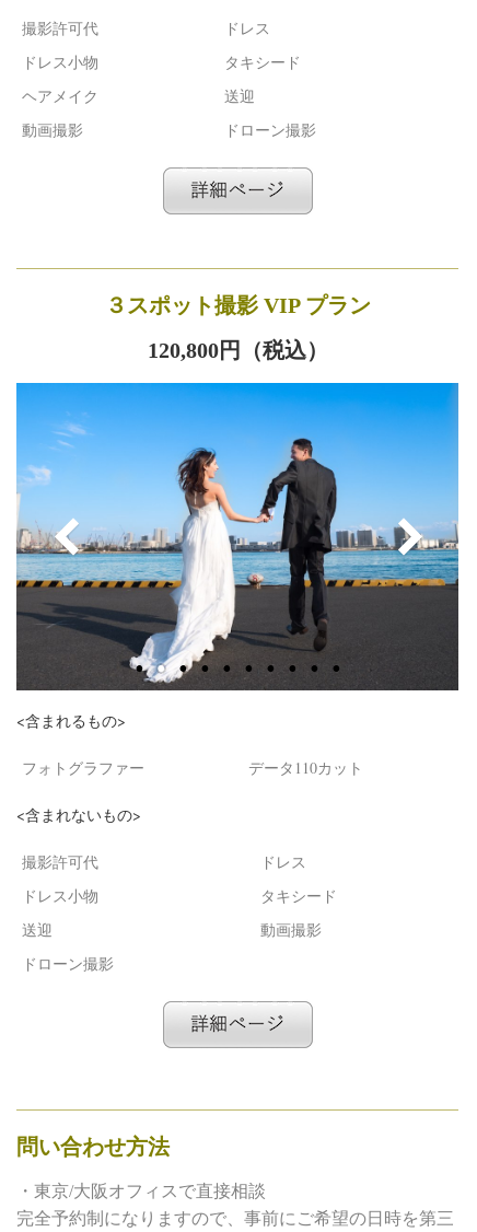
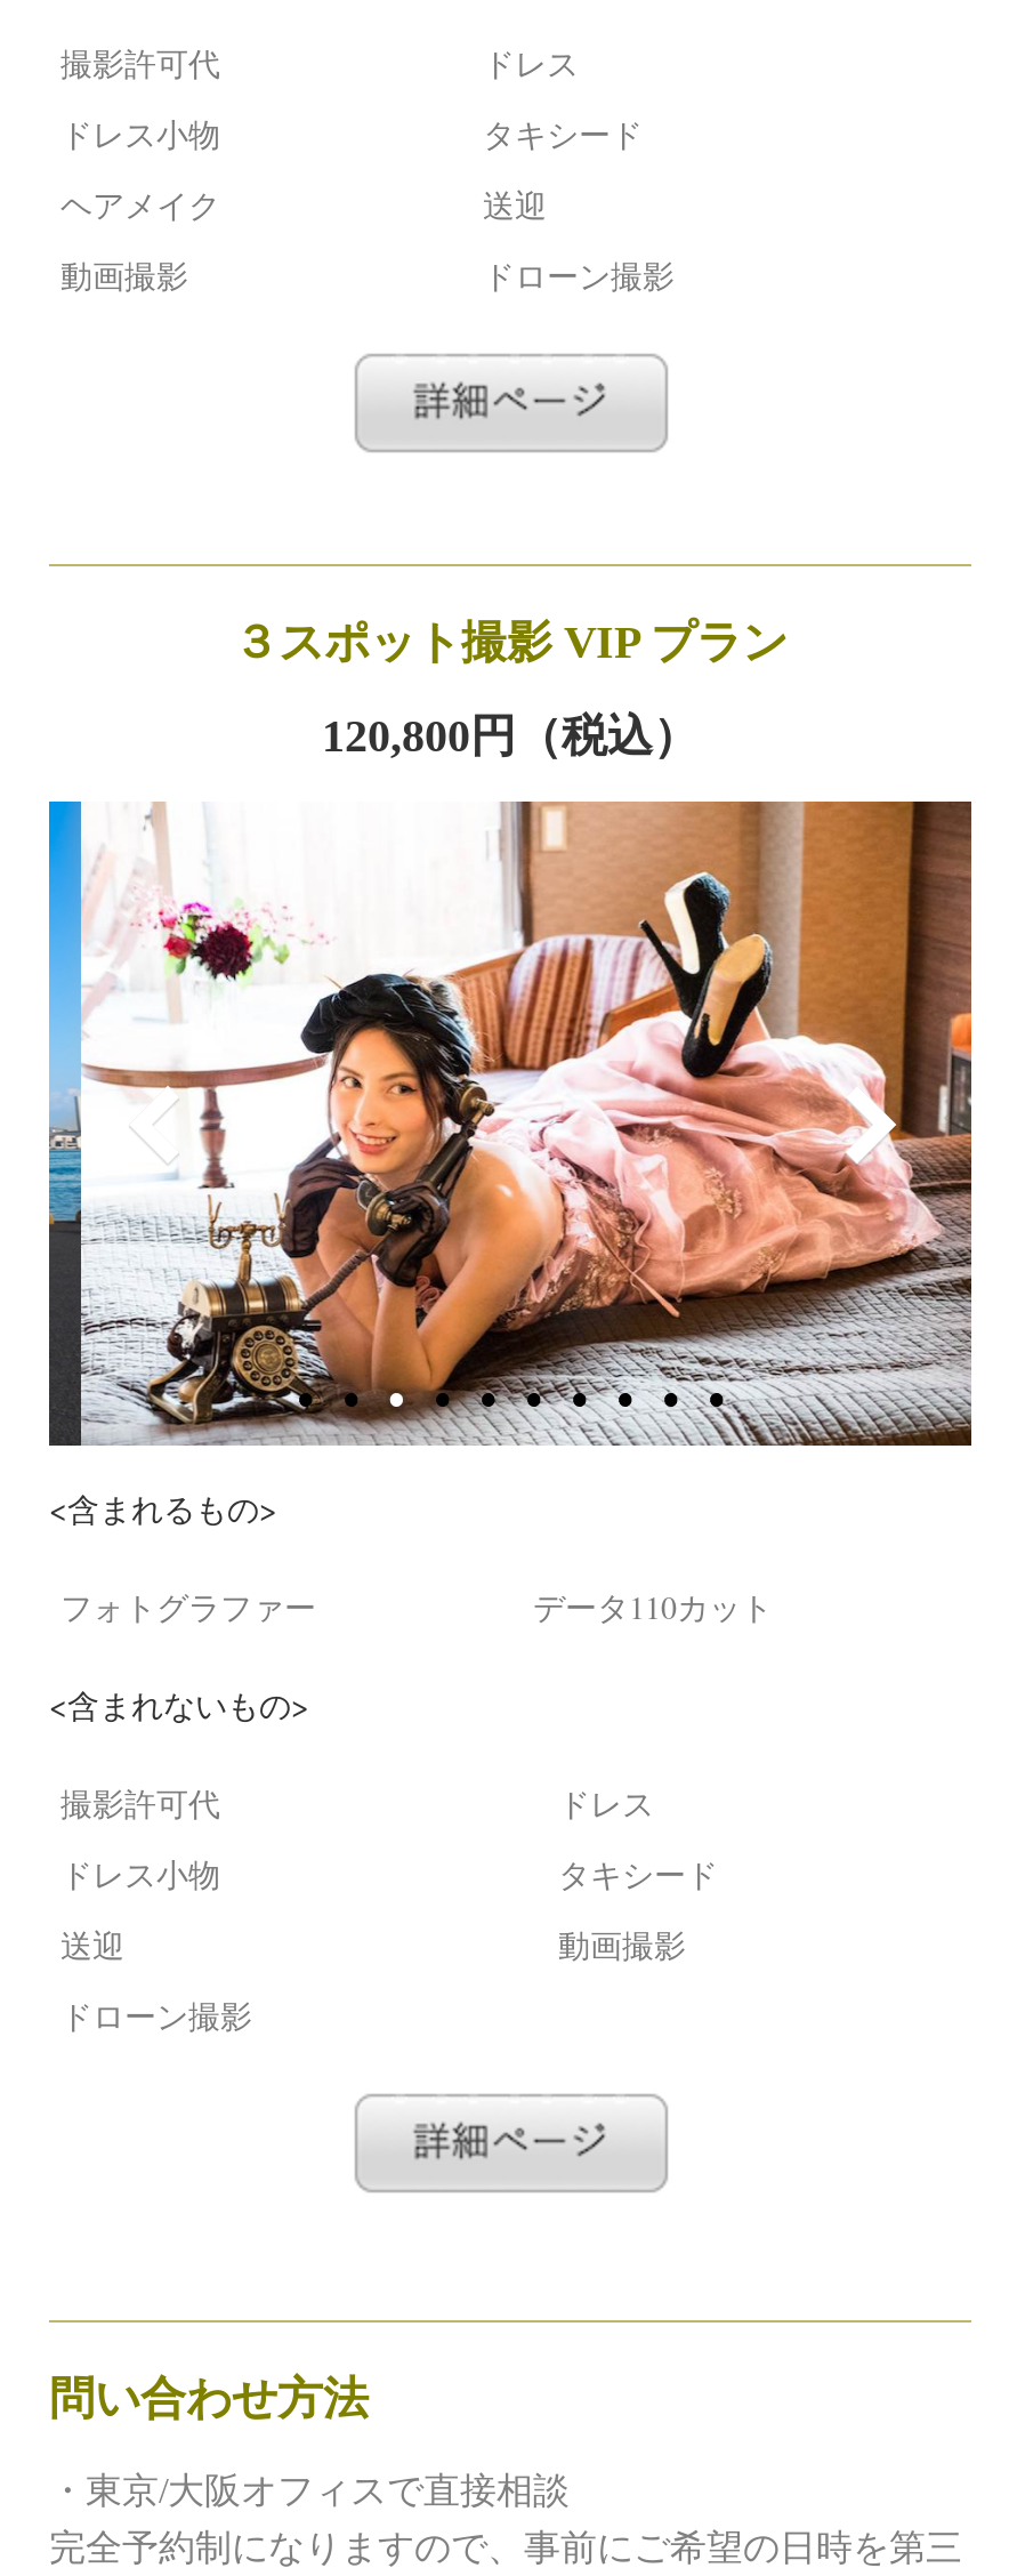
- [image]
+ [image]
